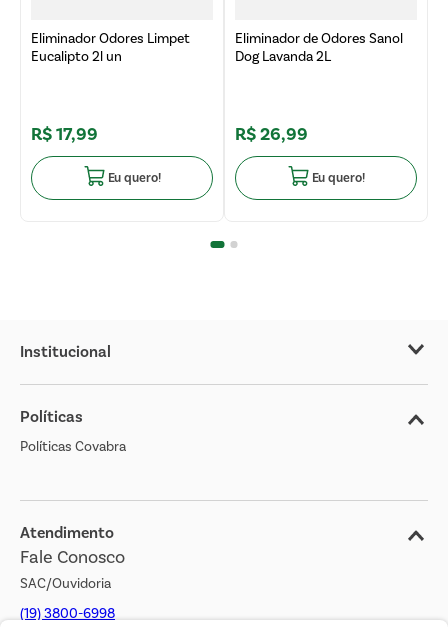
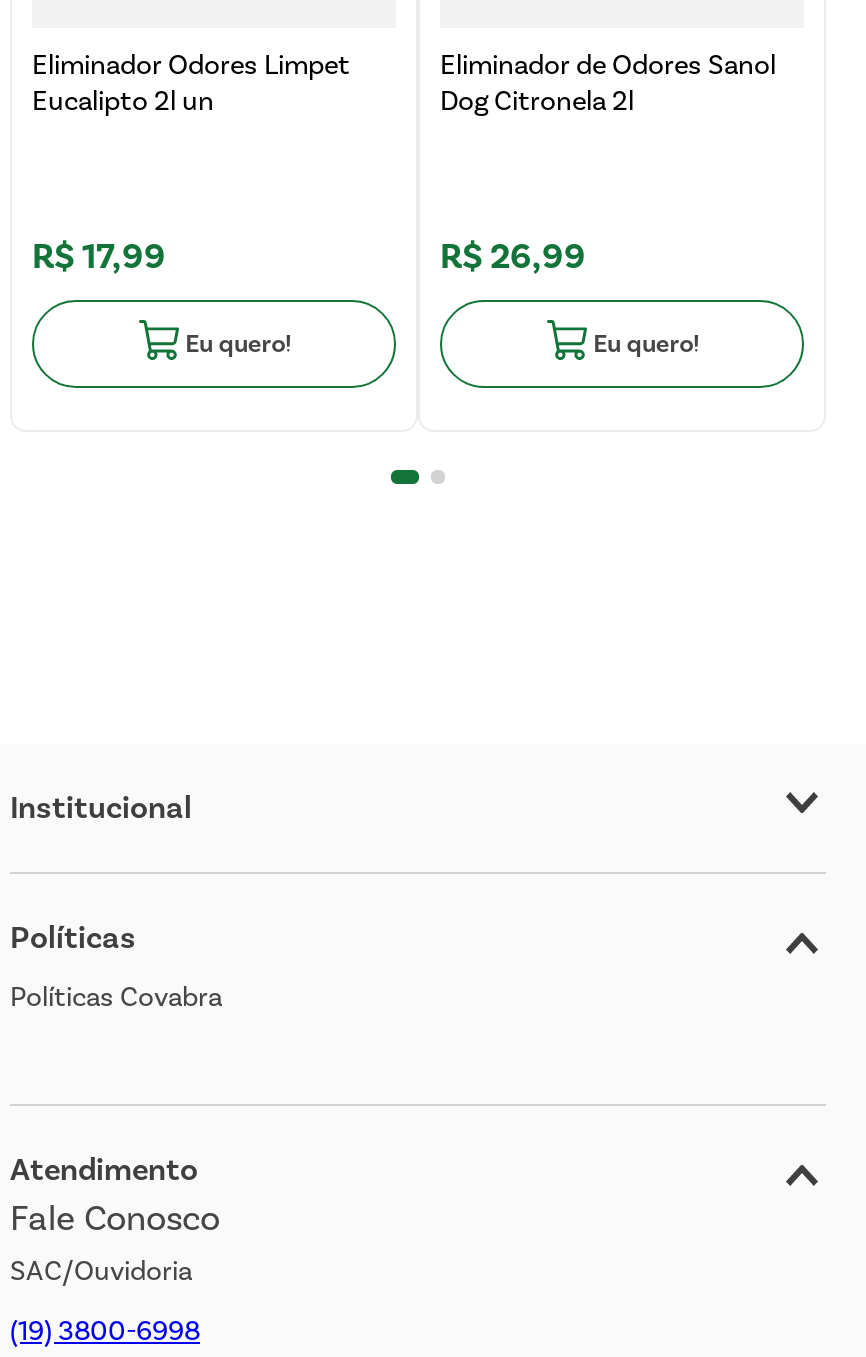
- Dog Lavanda 2L
+ Dog Citronela 2l
